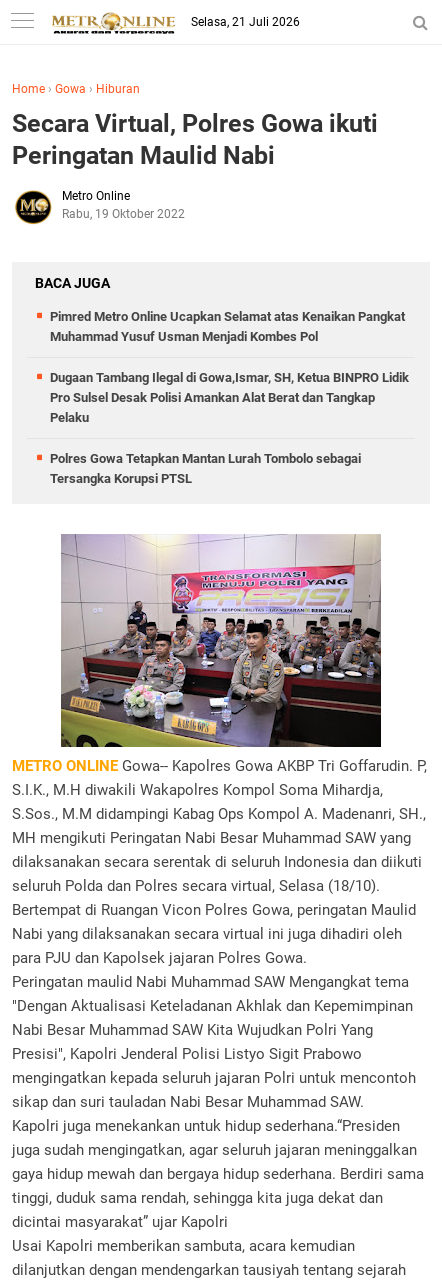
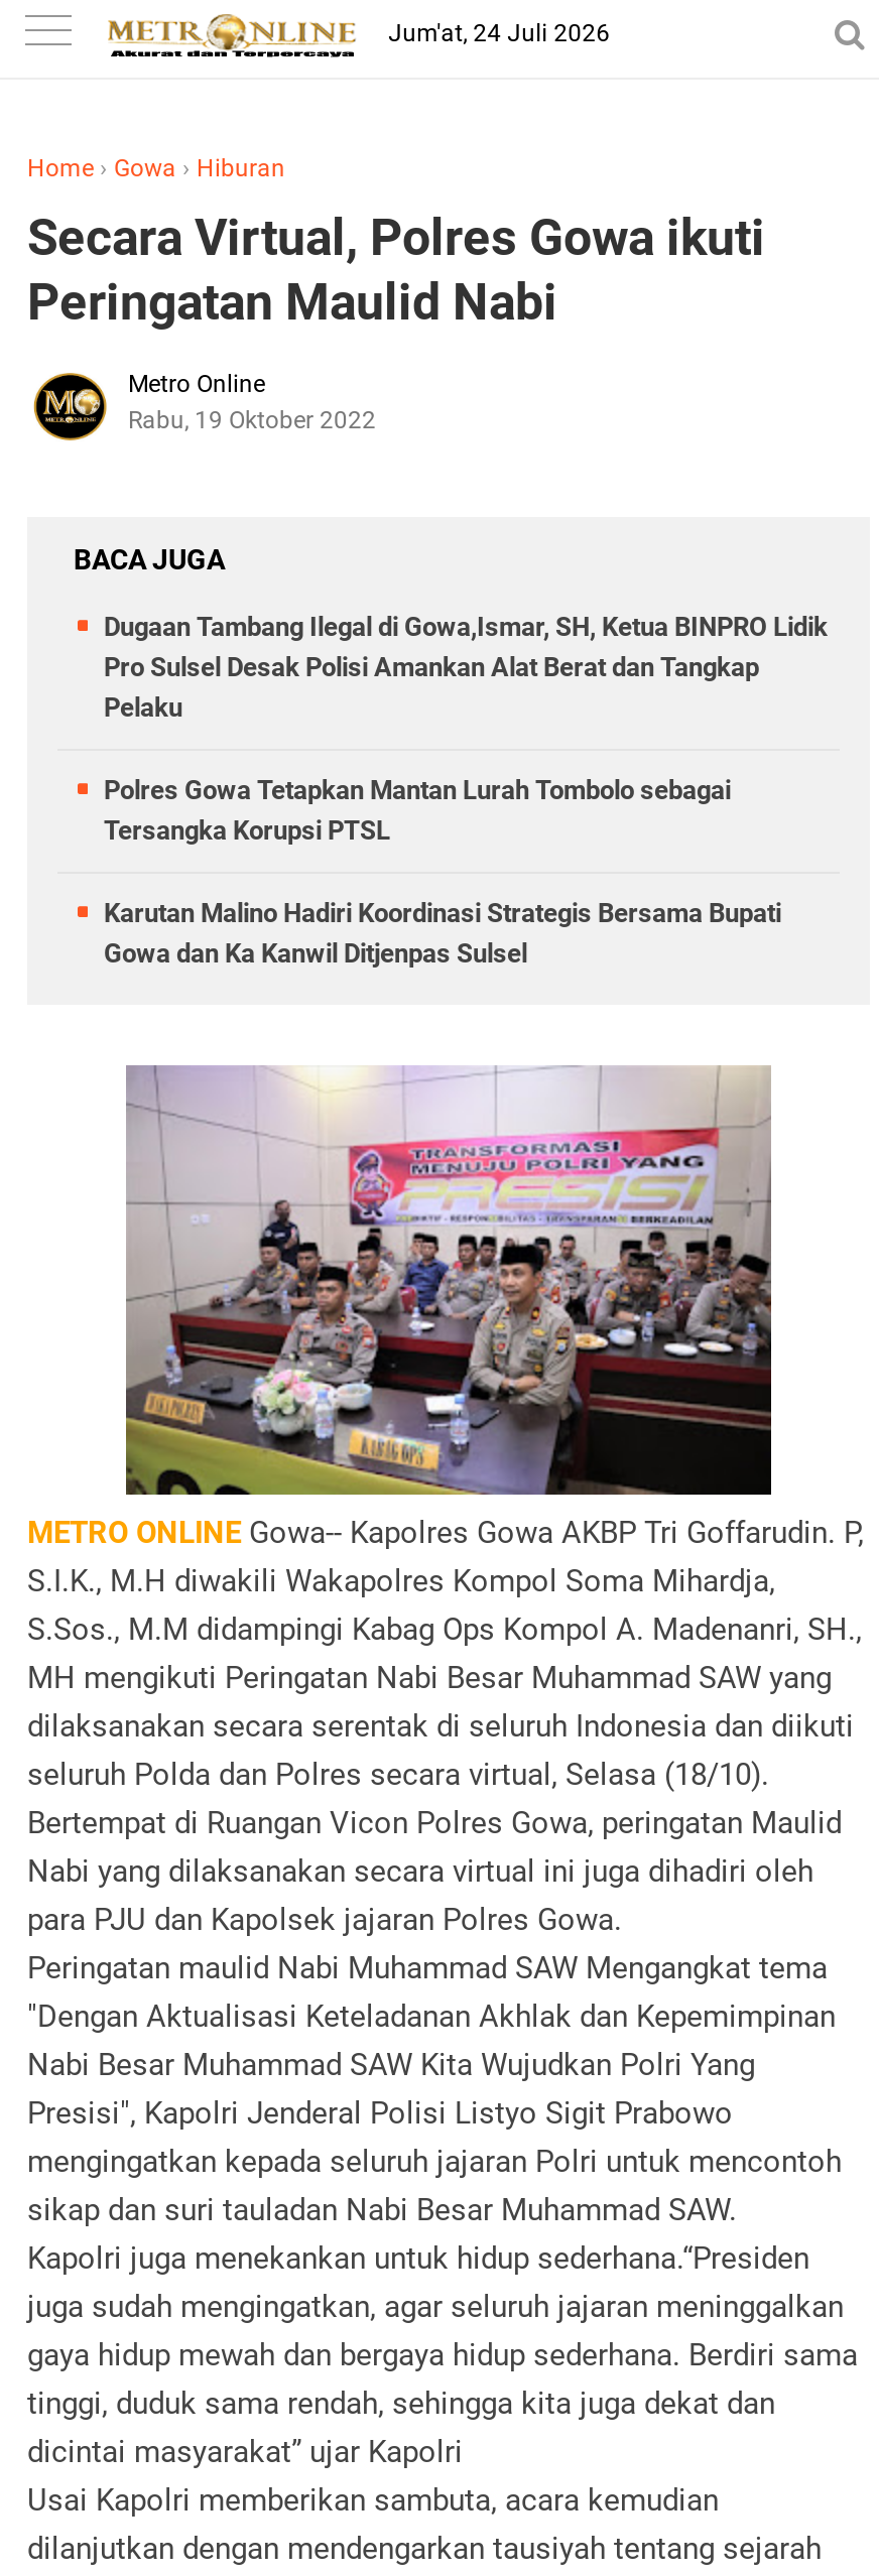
- Selasa, 21 Juli 2026
+ Jum'at, 24 Juli 2026

- Pimred Metro Online Ucapkan Selamat atas Kenaikan Pangkat
- Muhammad Yusuf Usman Menjadi Kombes Pol

moved up: Dugaan Tambang Ilegal di Gowa,Ismar, SH, Ketua BINPRO Lidik | Pro Sulsel Desak Polisi Amankan Alat Berat dan Tangkap | Pelaku | Polres Gowa Tetapkan Mantan Lurah Tombolo sebagai | Tersangka Korupsi PTSL

+ Karutan Malino Hadiri Koordinasi Strategis Bersama Bupati
+ Gowa dan Ka Kanwil Ditjenpas Sulsel
